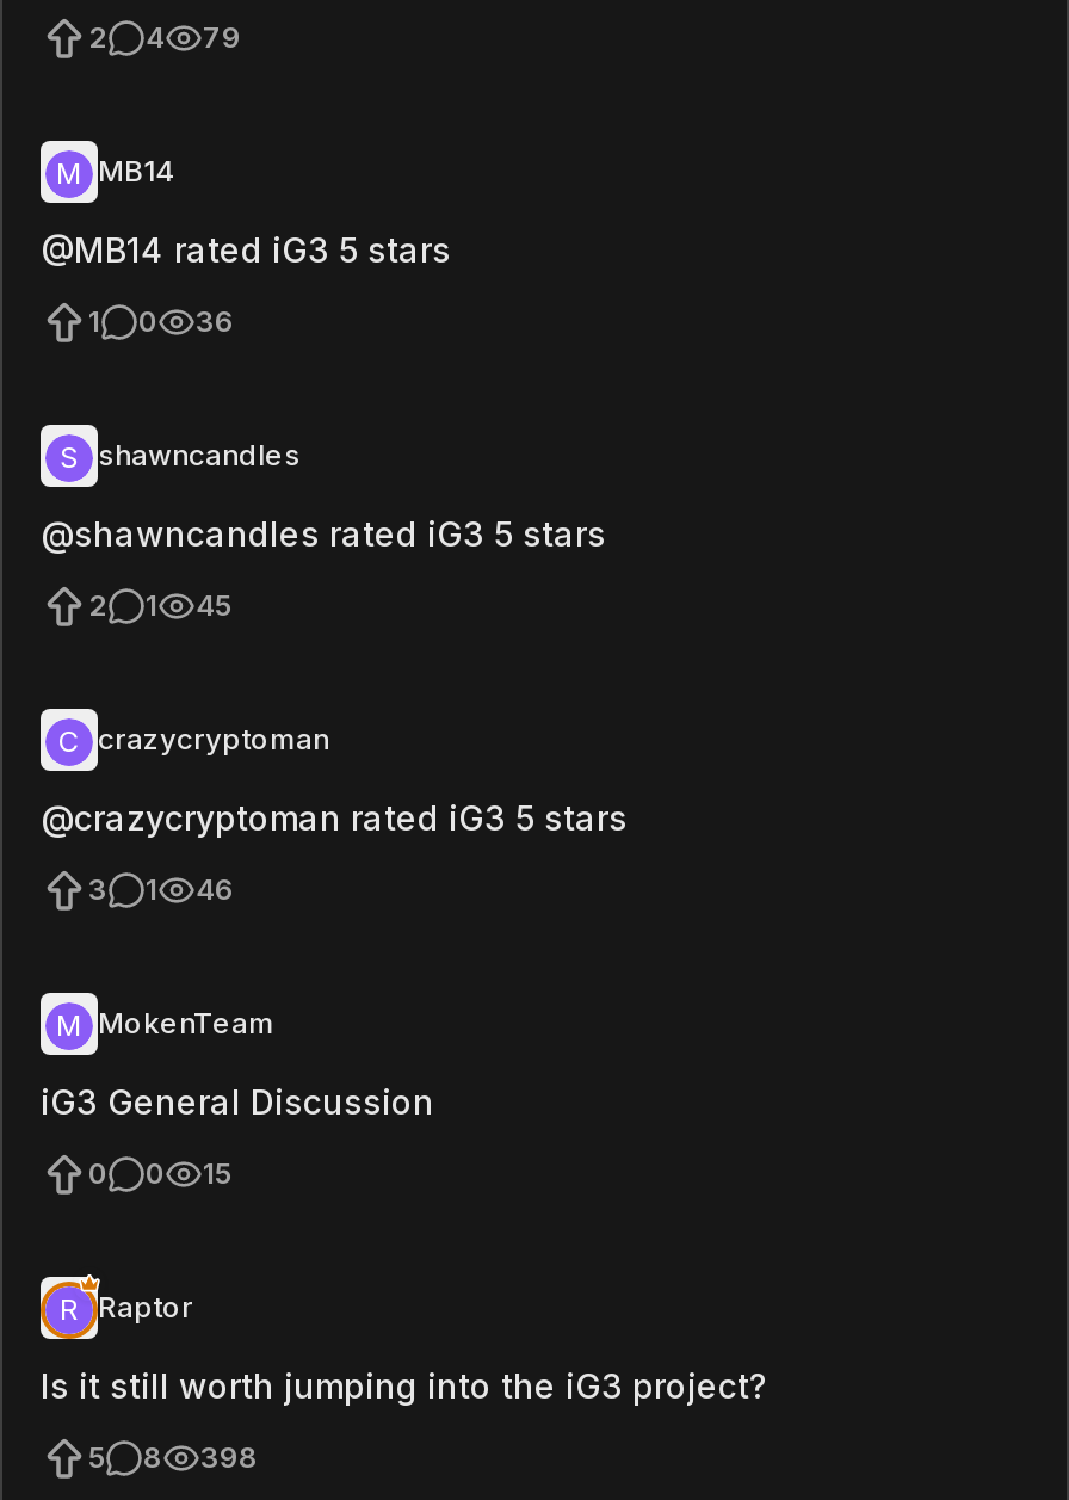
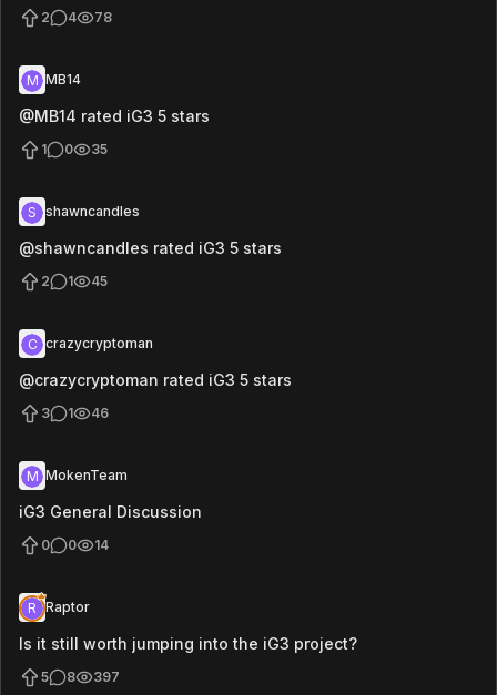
- 2 4 79
+ 2 4 78

- 1 0 36
+ 1 0 35

- 0 0 15
+ 0 0 14

- 5 8 398
+ 5 8 397
